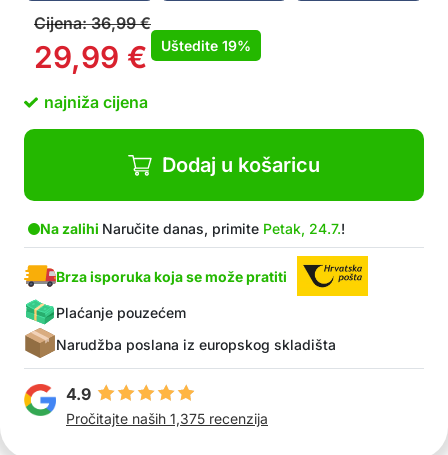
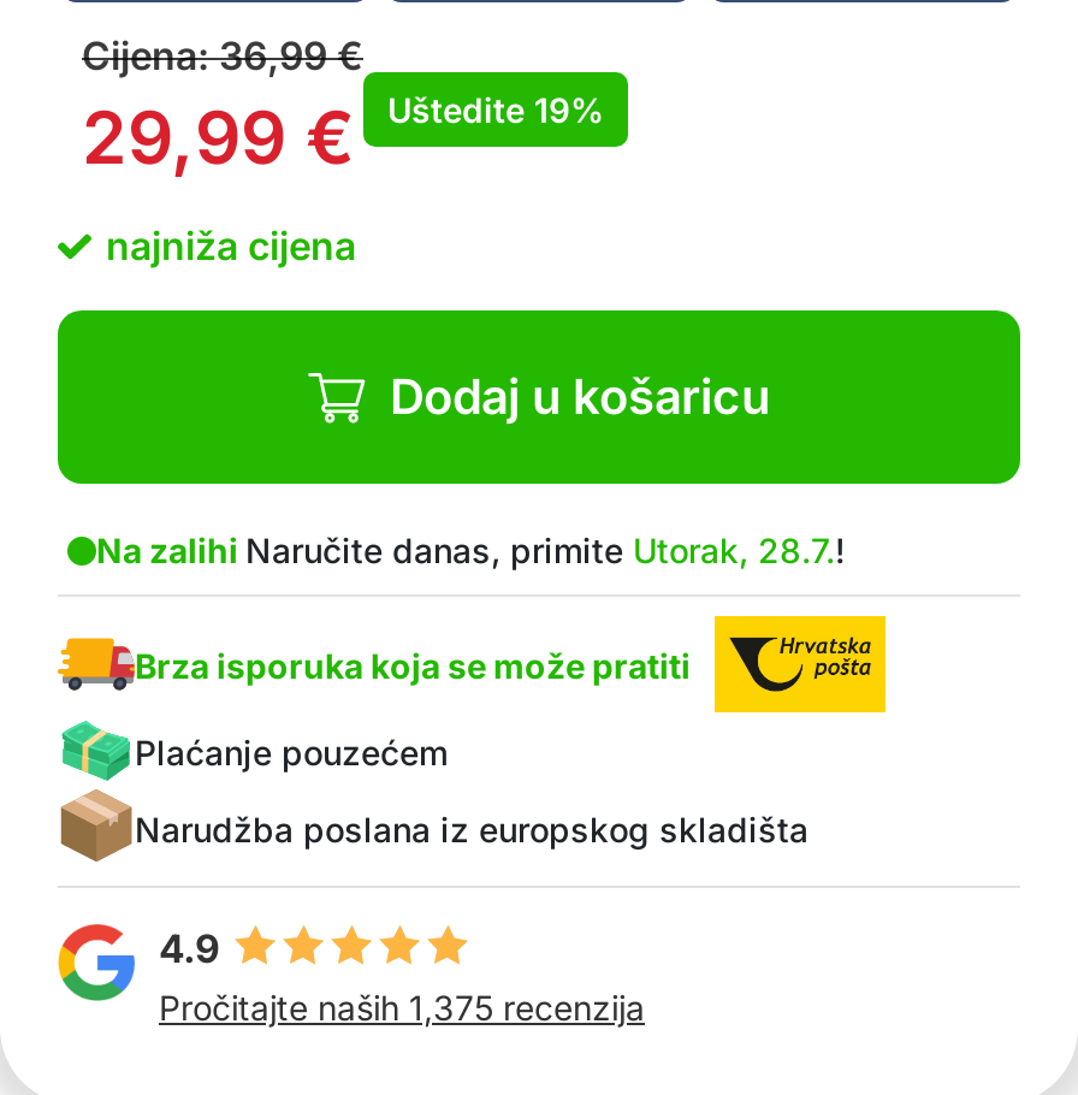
- Na zalihi Naručite danas, primite Petak, 24.7.!
+ Na zalihi Naručite danas, primite Utorak, 28.7.!
